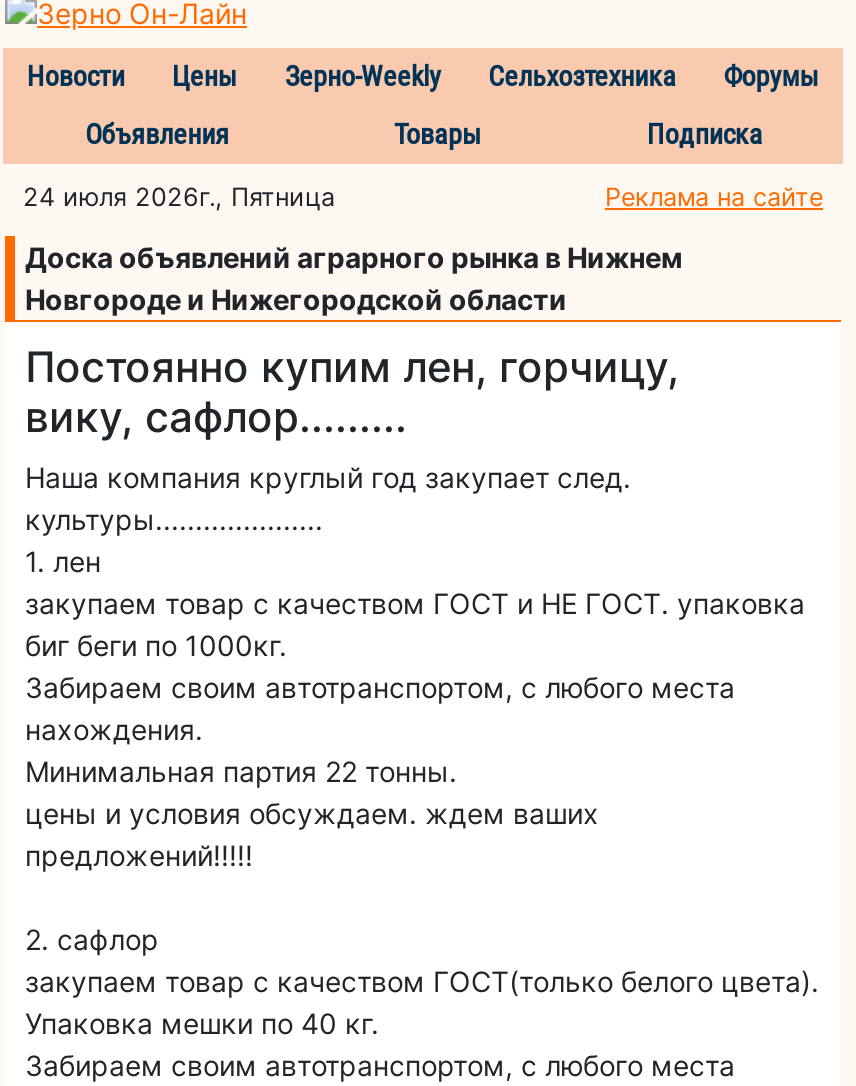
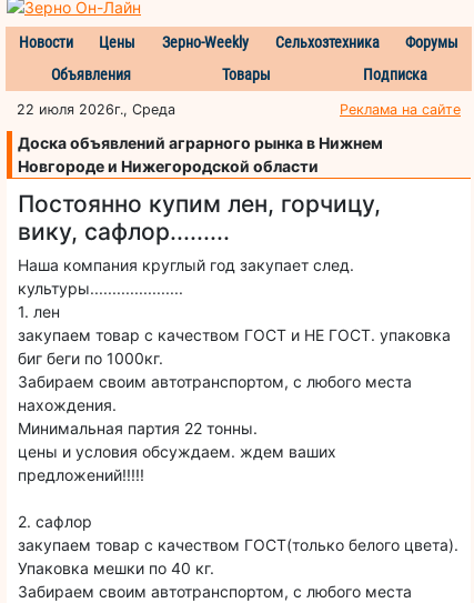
- 24 июля 2026г., Пятница
+ 22 июля 2026г., Среда
